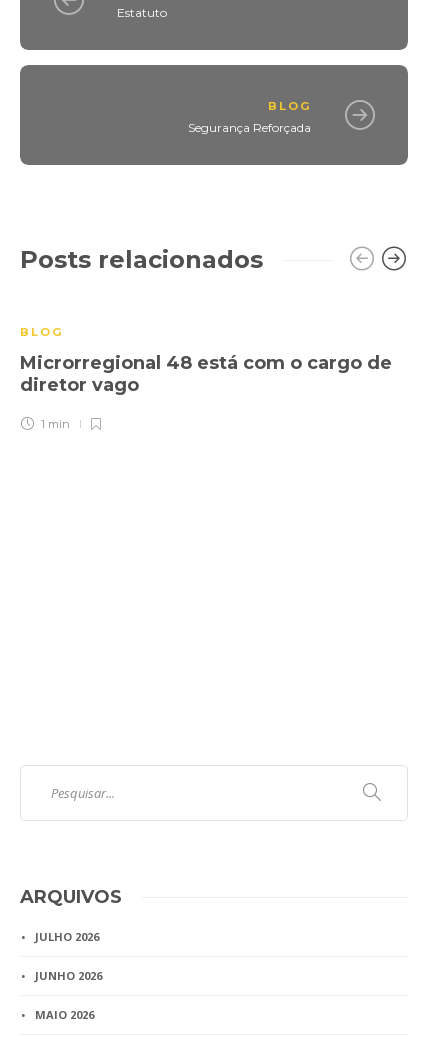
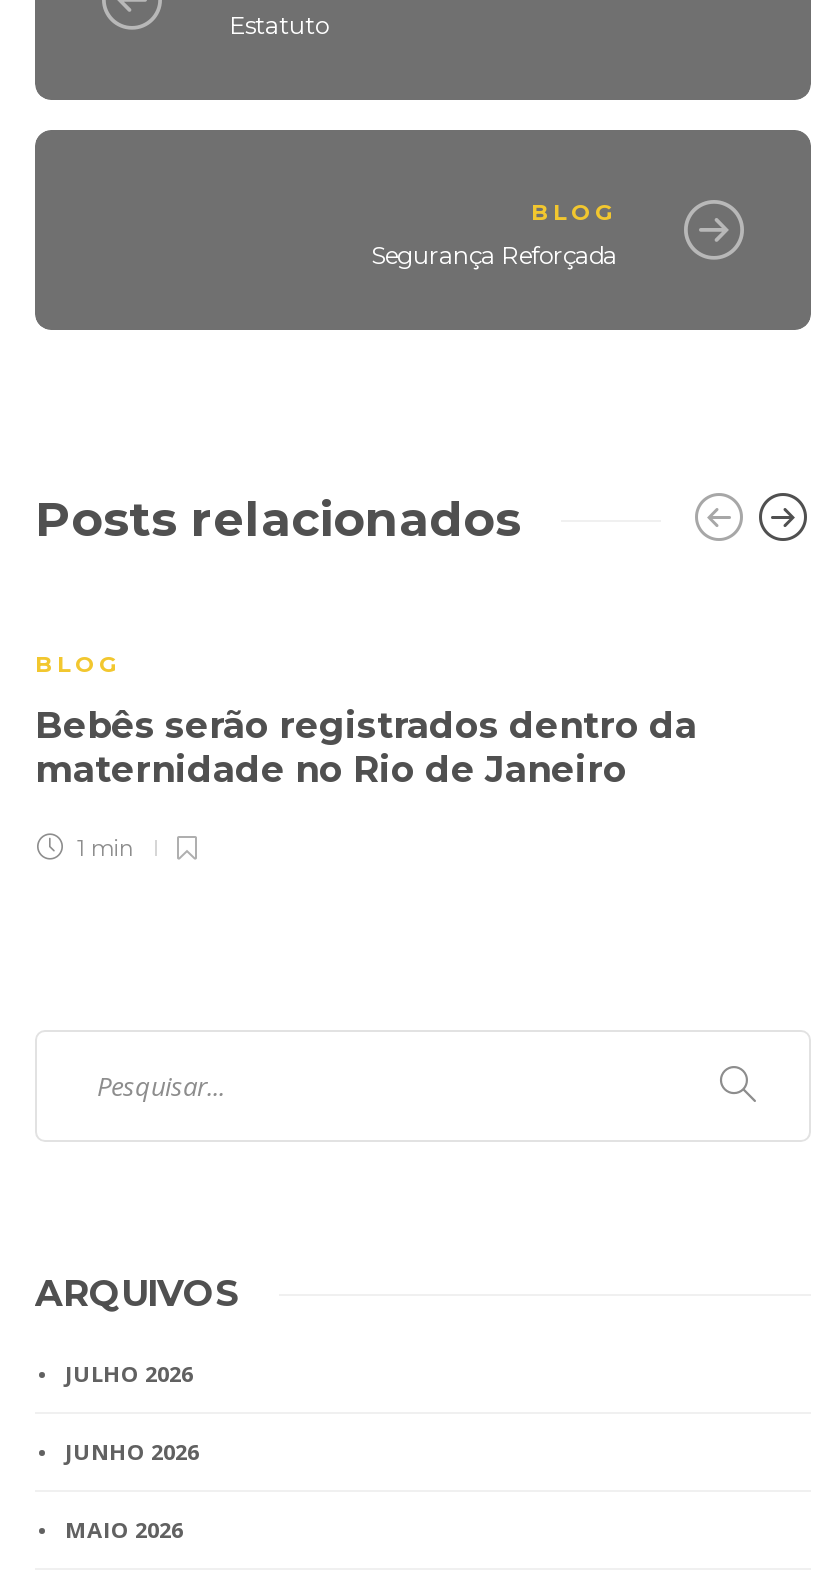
- Microrregional 48 está com o cargo de
- diretor vago
+ Bebês serão registrados dentro da
+ maternidade no Rio de Janeiro
